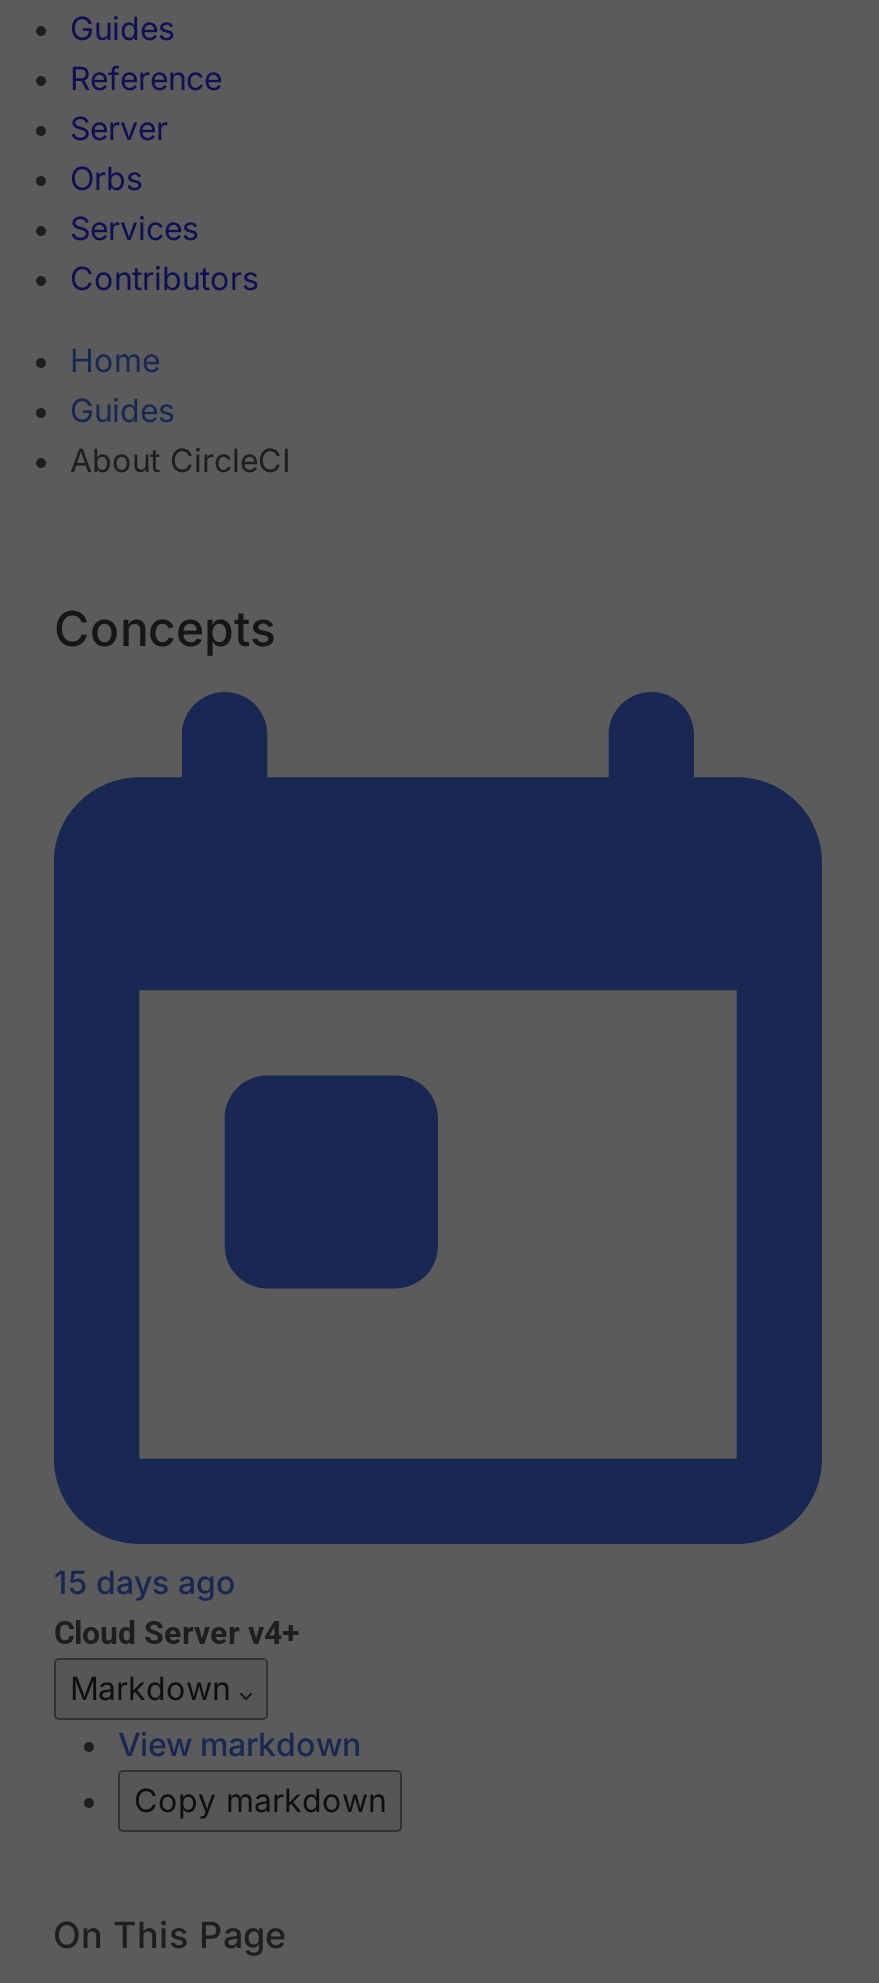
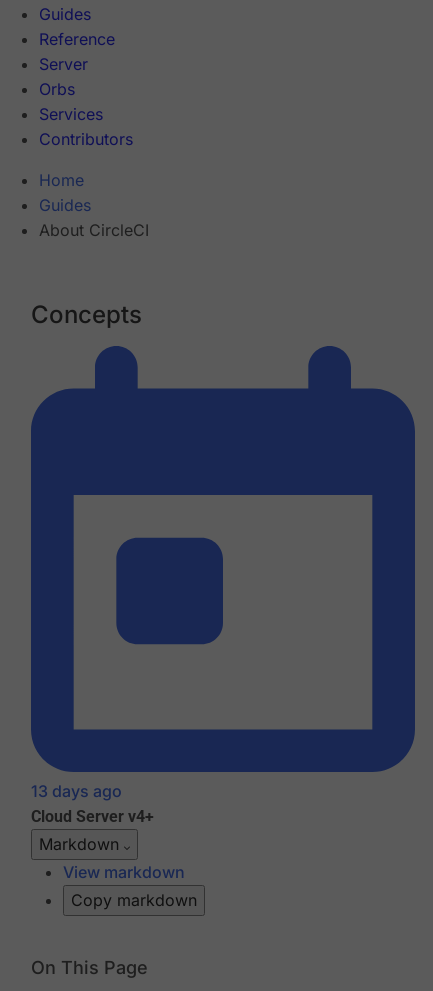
- 15 days ago
+ 13 days ago
